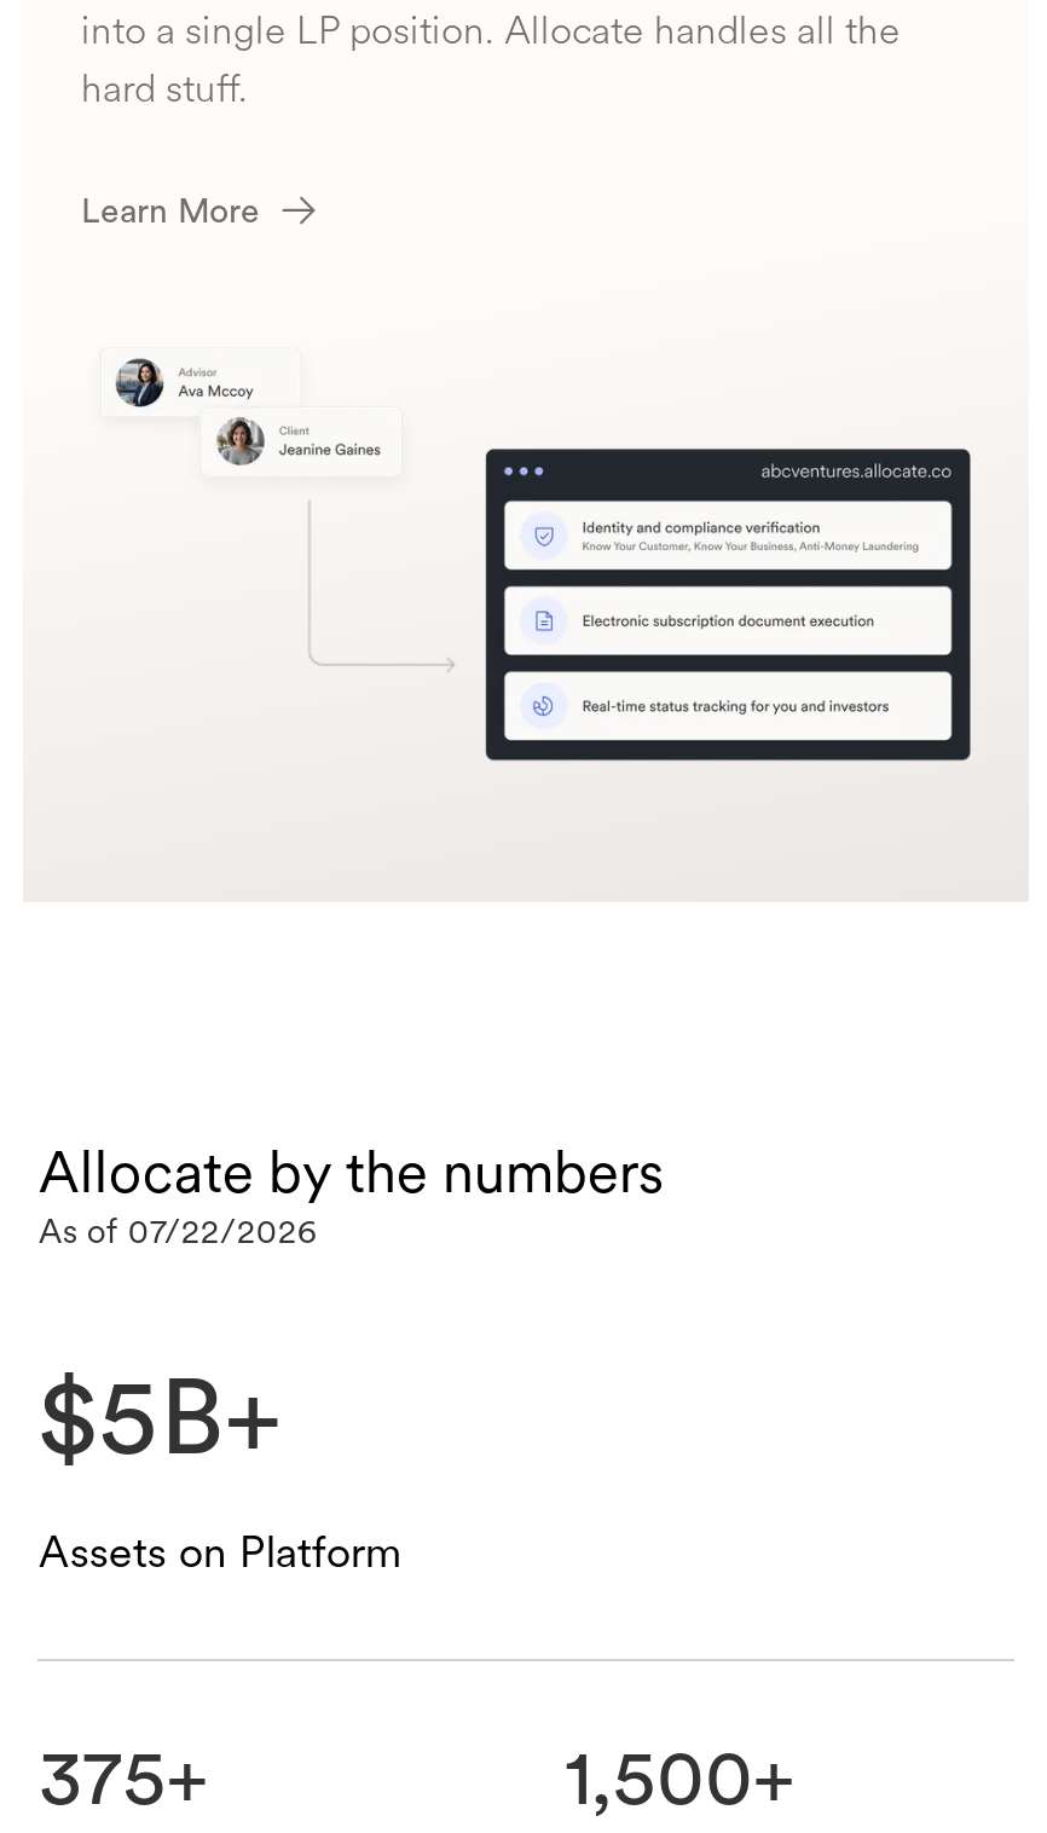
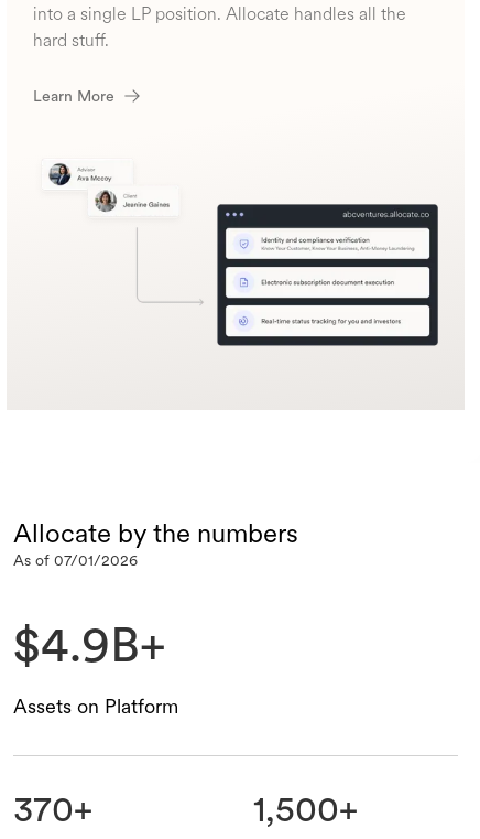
- As of 07/22/2026
+ As of 07/01/2026

- $5B+
+ $4.9B+

- 375+
+ 370+
